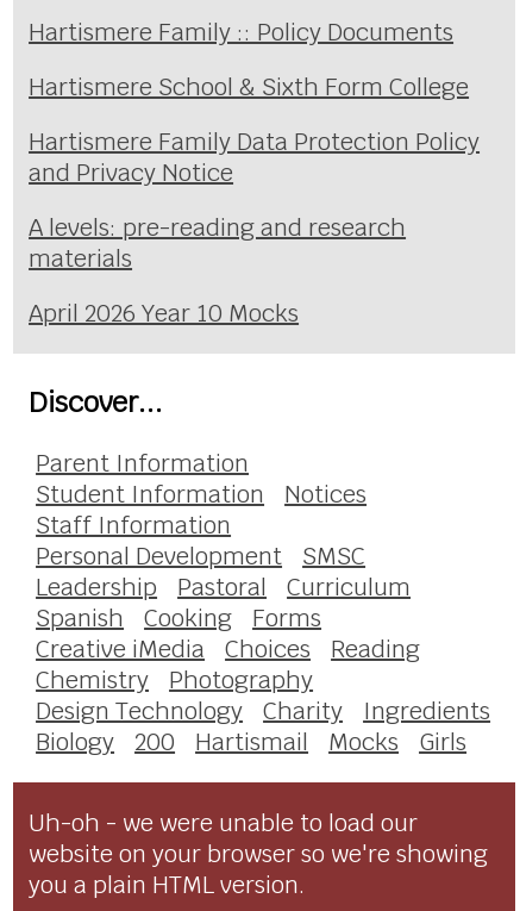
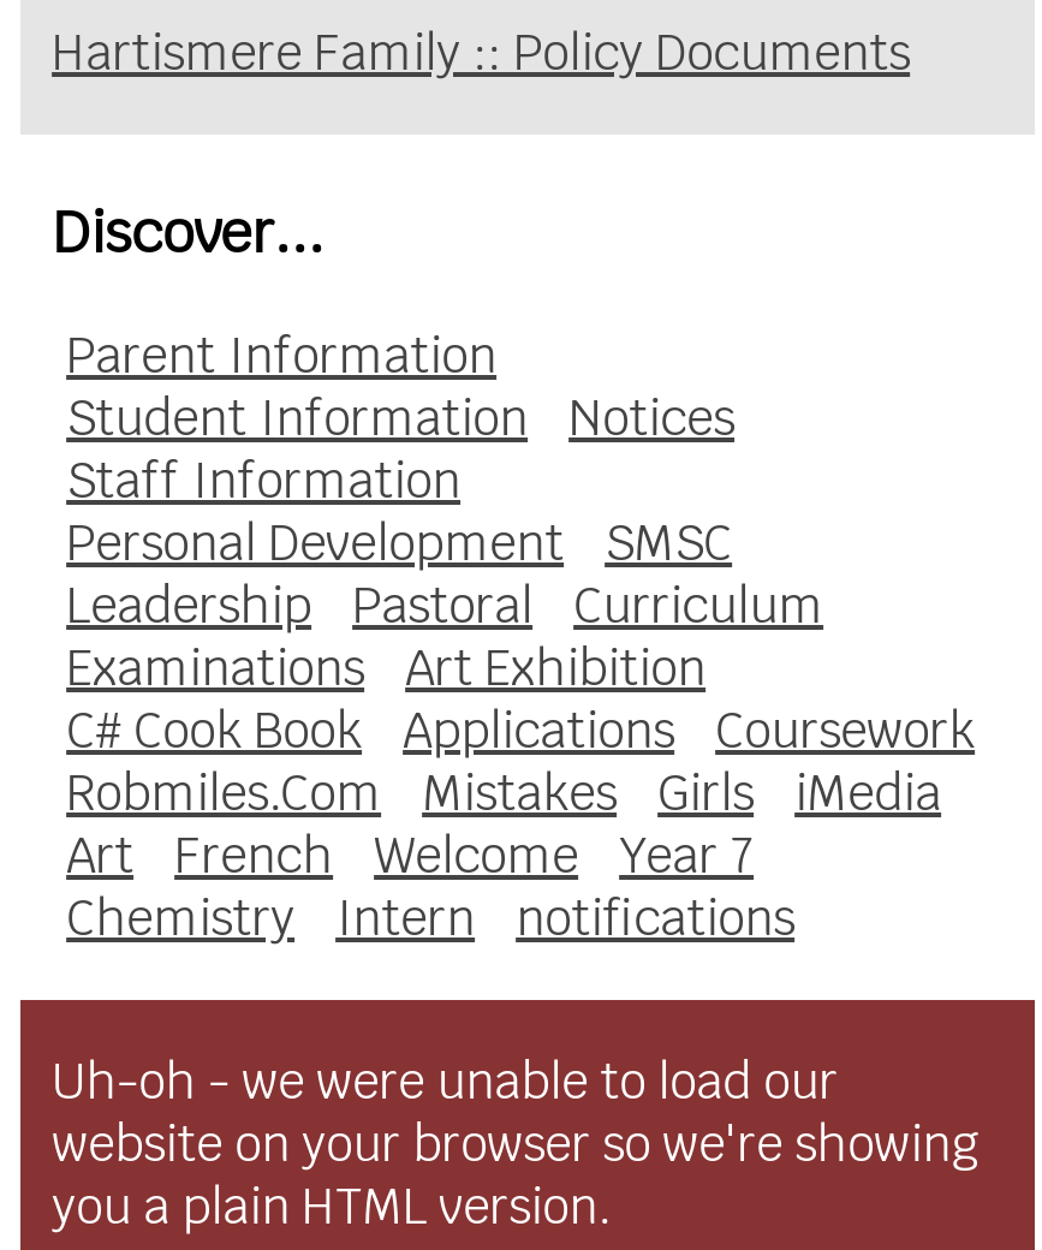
- Hartismere School & Sixth Form College
- Hartismere Family Data Protection Policy
- and Privacy Notice
- A levels: pre-reading and research
- materials
- April 2026 Year 10 Mocks

- Spanish
- Cooking
- Forms
- Creative iMedia
- Choices
- Reading
+ Examinations
+ Art Exhibition
+ C# Cook Book
+ Applications
+ Coursework
+ Robmiles.Com
+ Mistakes
+ Girls
+ iMedia
+ Art
+ French
+ Welcome
+ Year 7

- Photography
- Design Technology
- Charity
- Ingredients
- Biology
- 200
- Hartismail
- Mocks
- Girls
+ Intern
+ notifications
